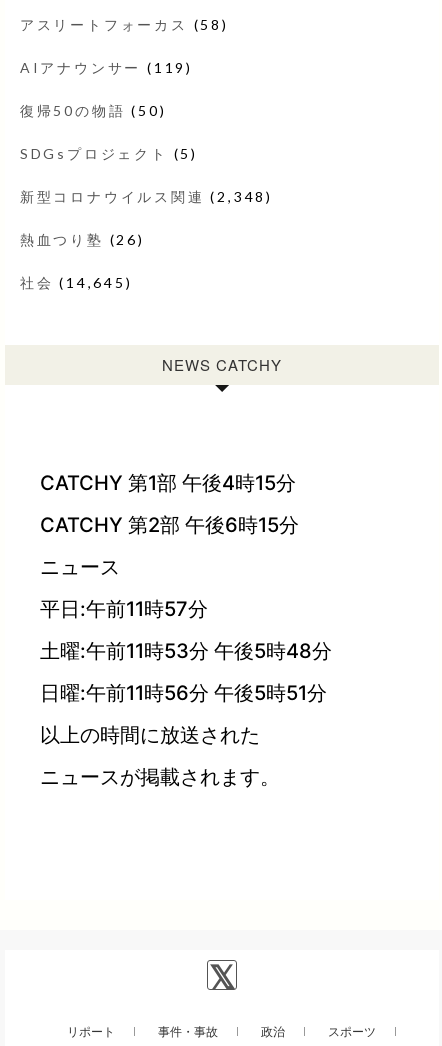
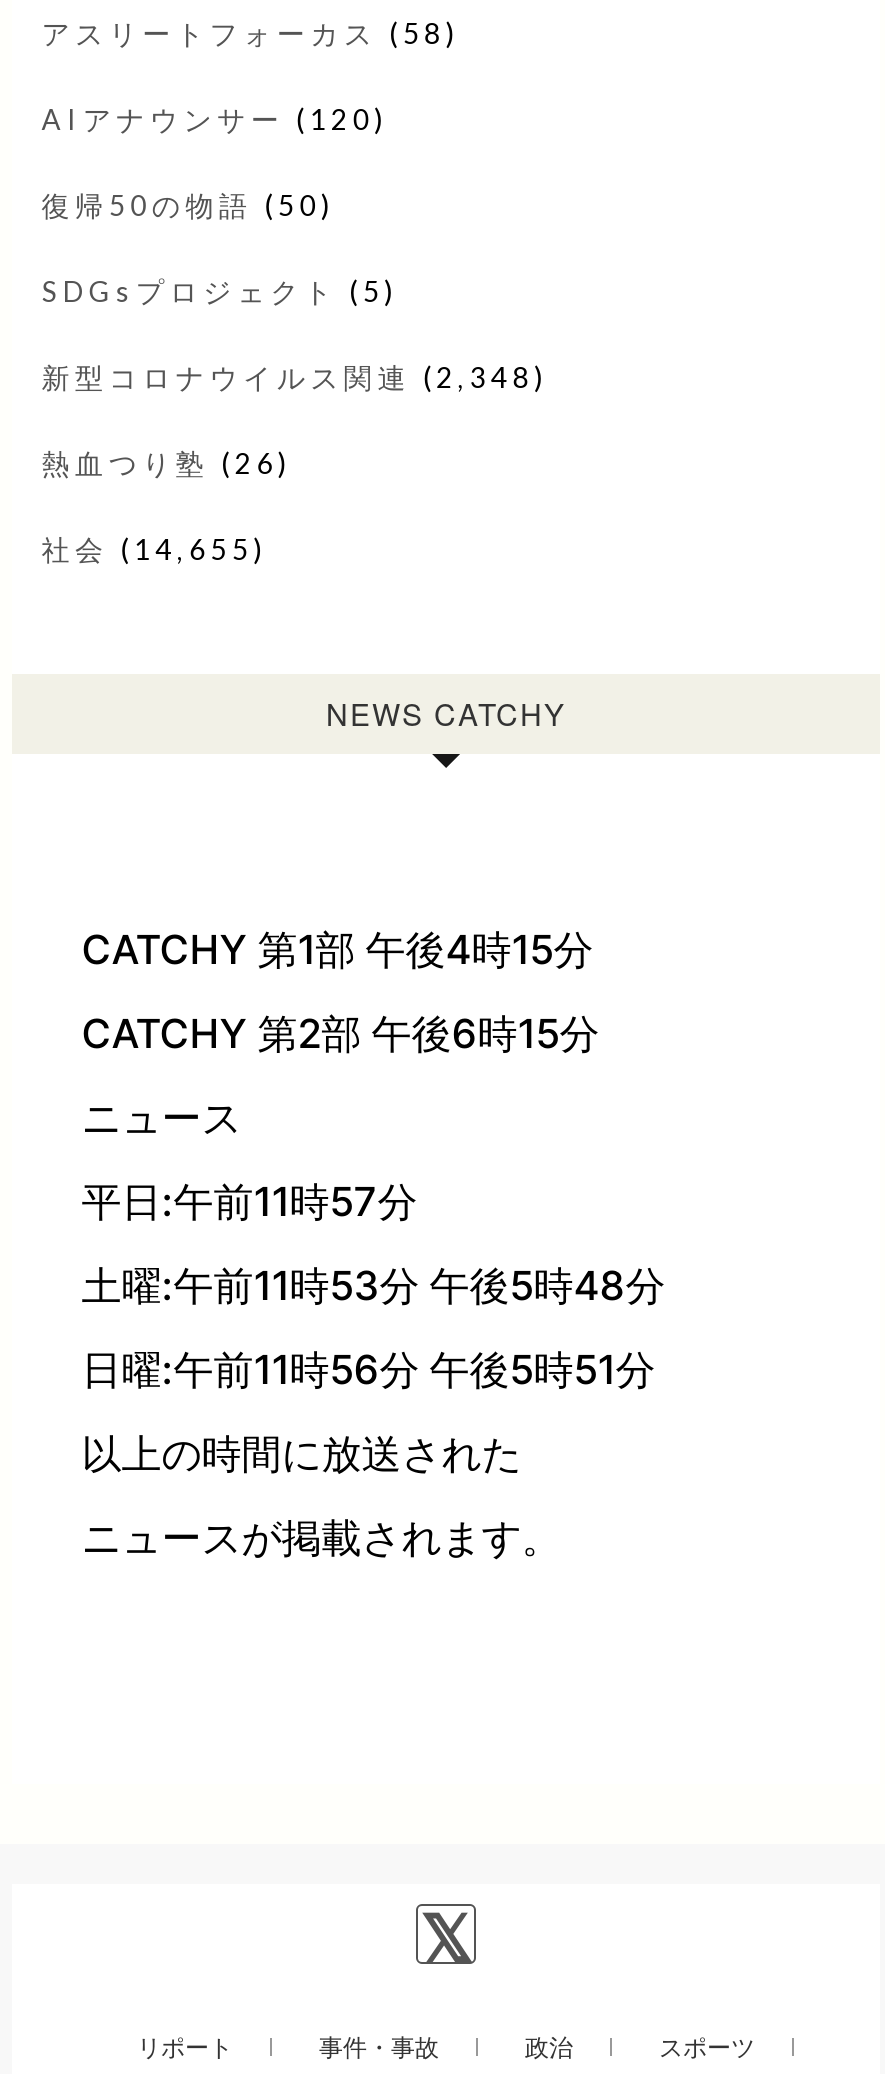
- AIアナウンサー(119)
+ AIアナウンサー(120)

- 社会(14,645)
+ 社会(14,655)
